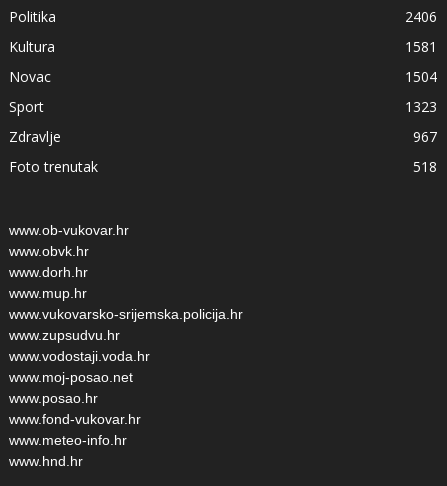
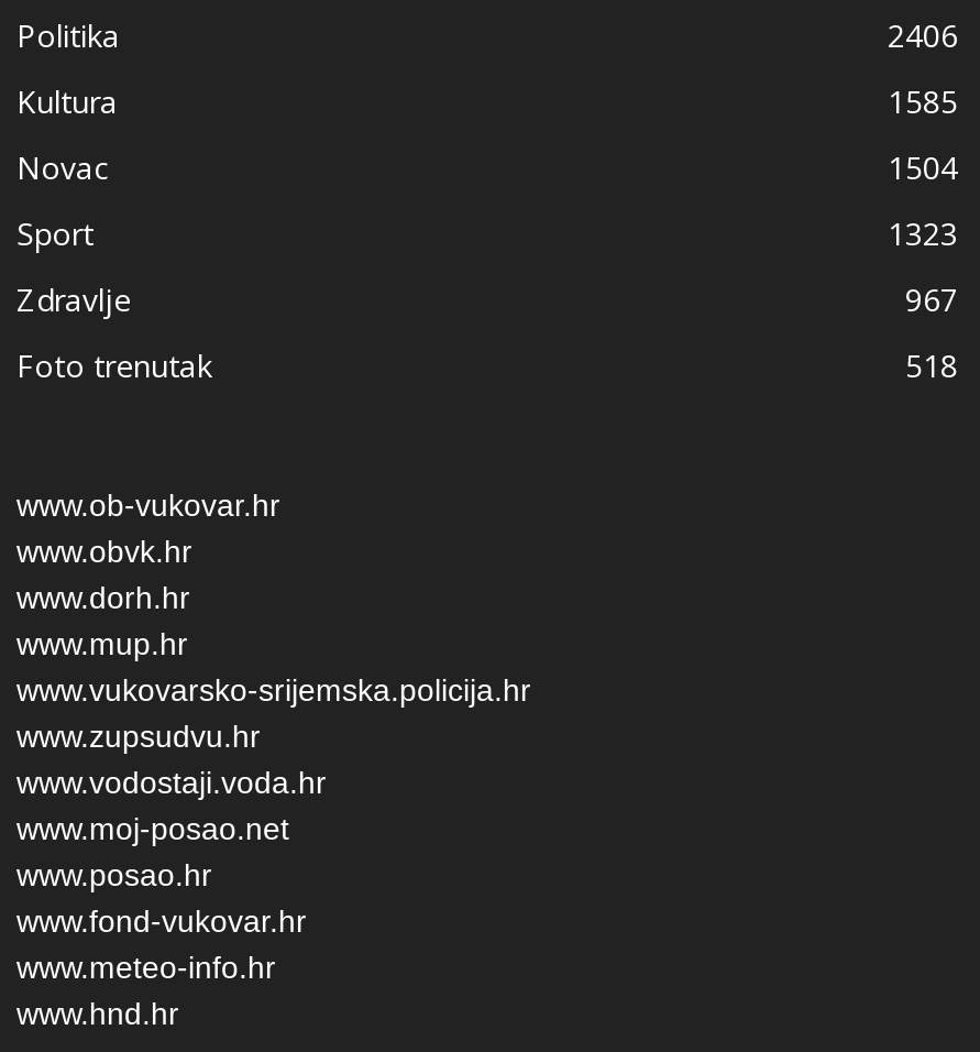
- 1581
+ 1585
